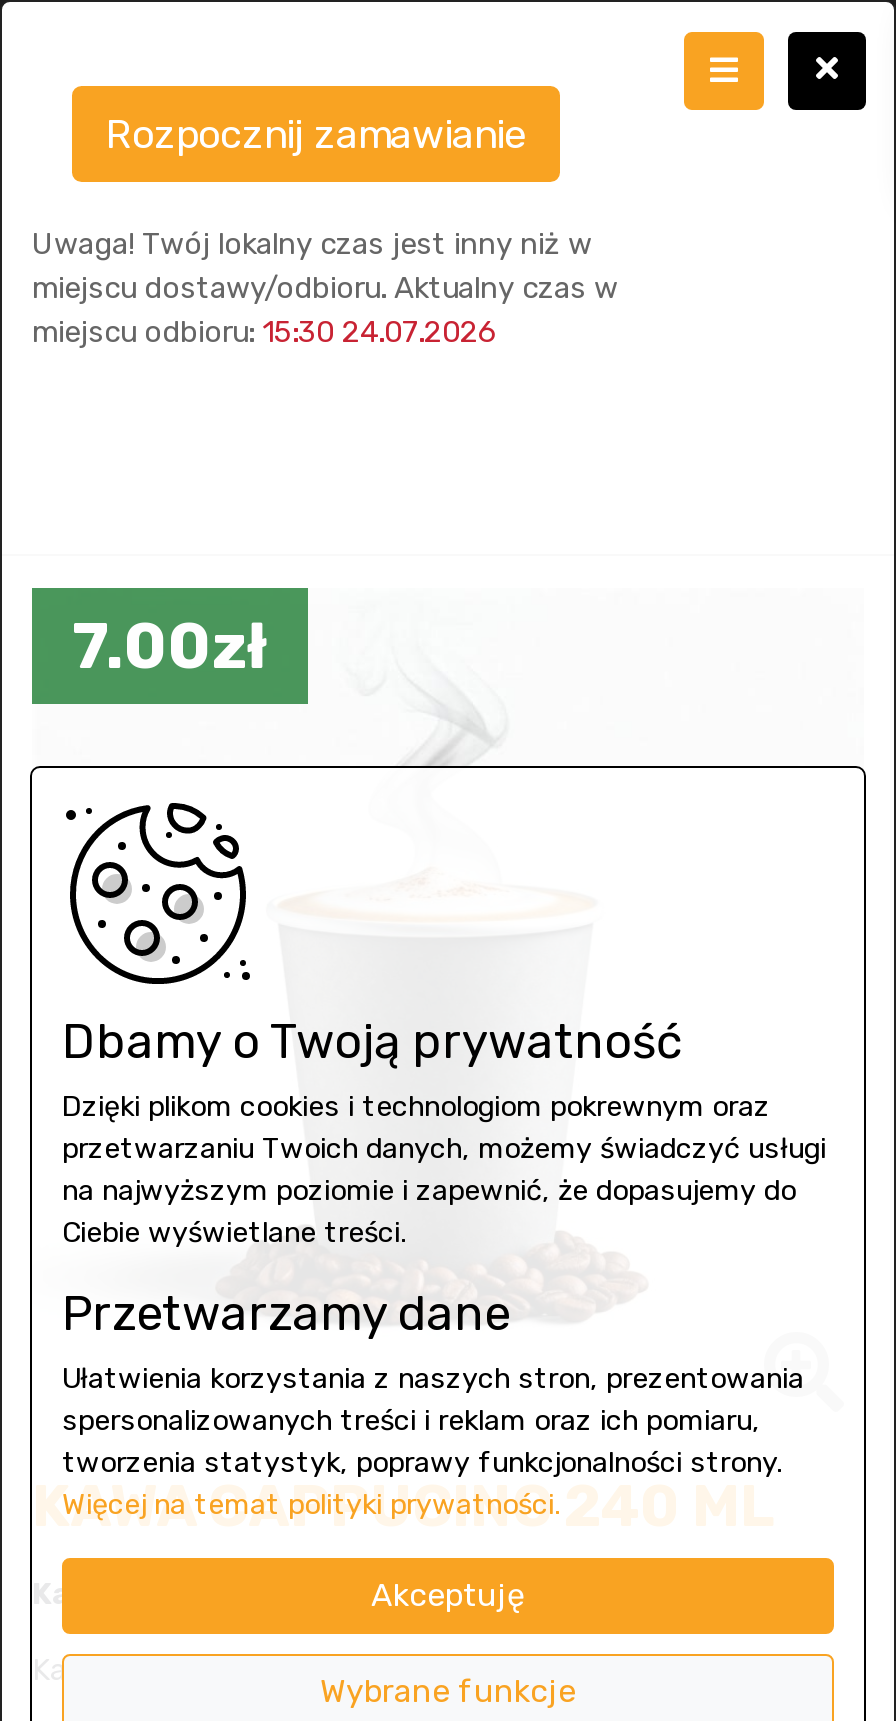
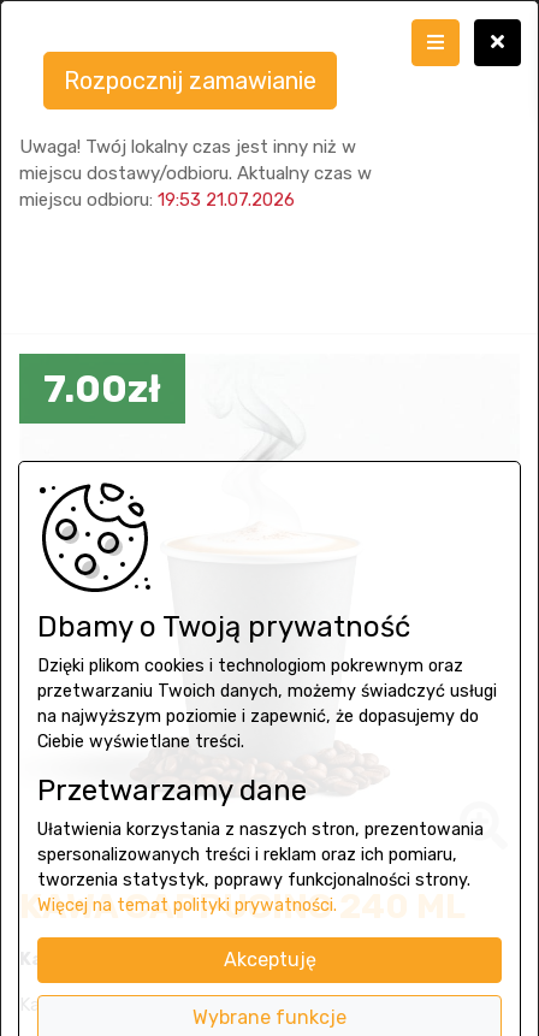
- miejscu odbioru: 15:30 24.07.2026
+ miejscu odbioru: 19:53 21.07.2026
